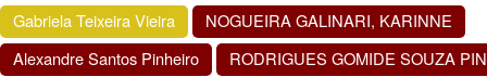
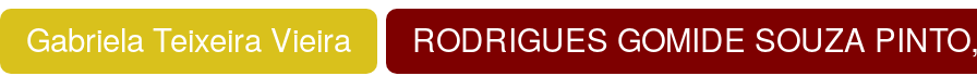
- NOGUEIRA GALINARI, KARINNE
- Alexandre Santos Pinheiro
